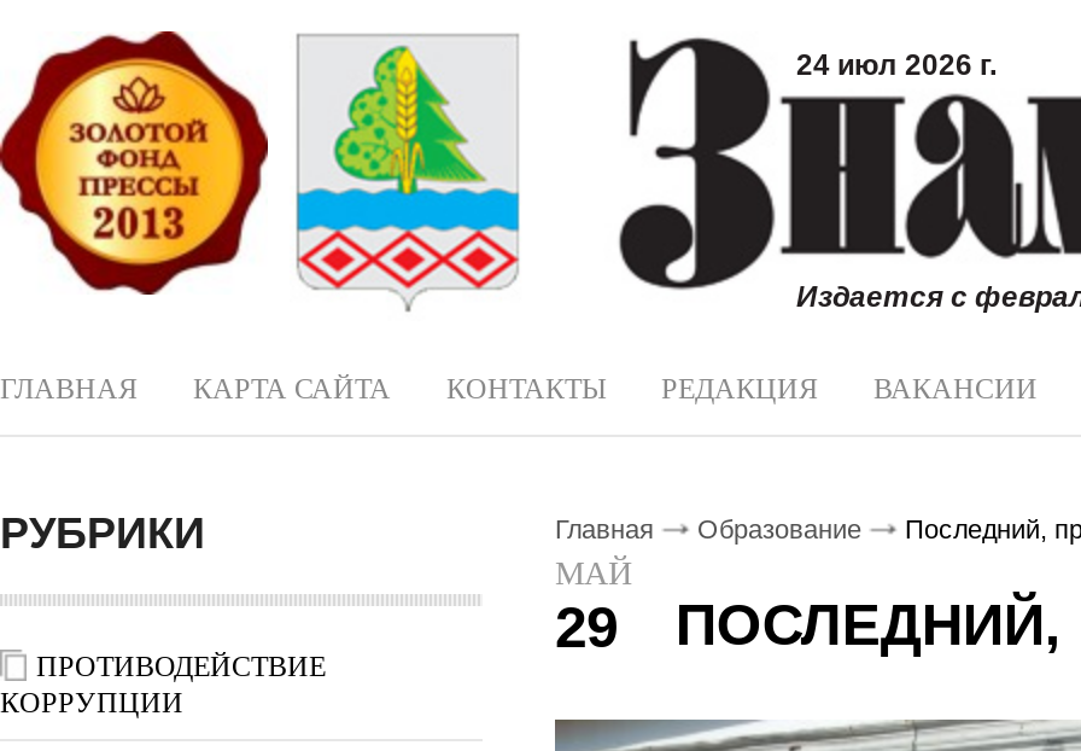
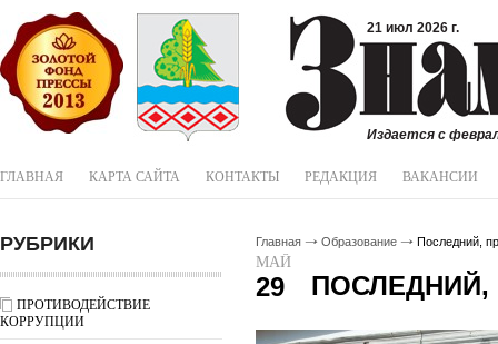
- 24 июл 2026 г.
+ 21 июл 2026 г.
